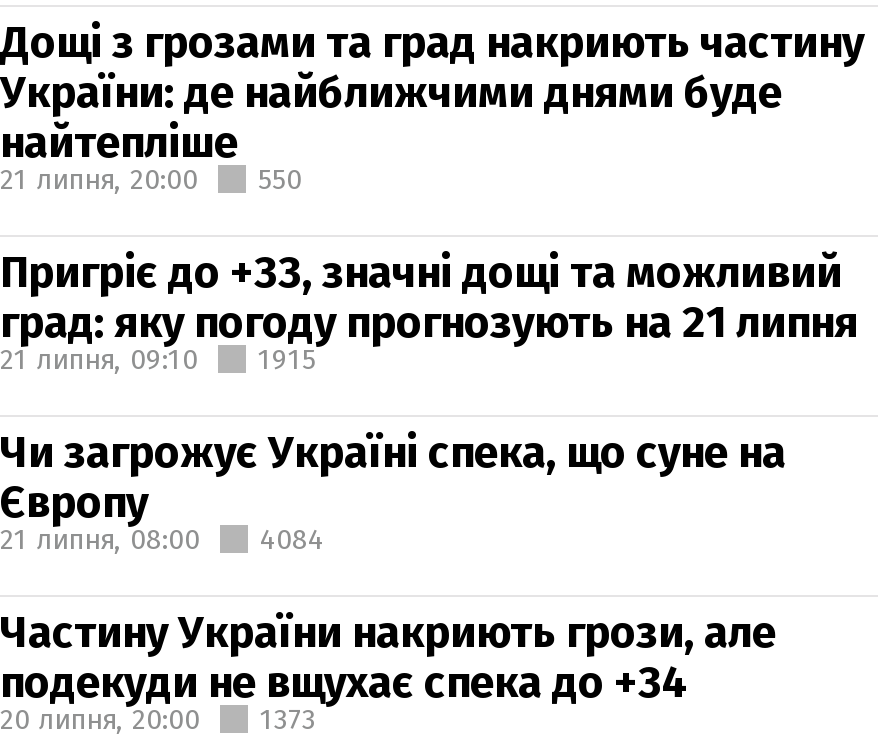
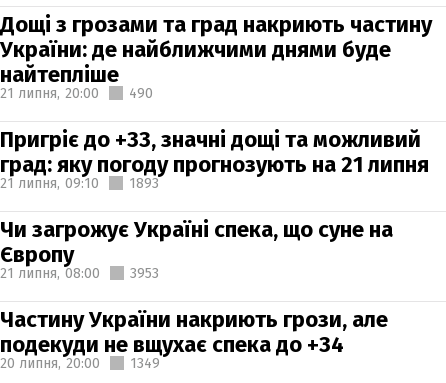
- 21 липня, 20:00 550
+ 21 липня, 20:00 490

- 1915
+ 1893

- 21 липня, 08:00 4084
+ 21 липня, 08:00 3953

- 20 липня, 20:00 1373
+ 20 липня, 20:00 1349
